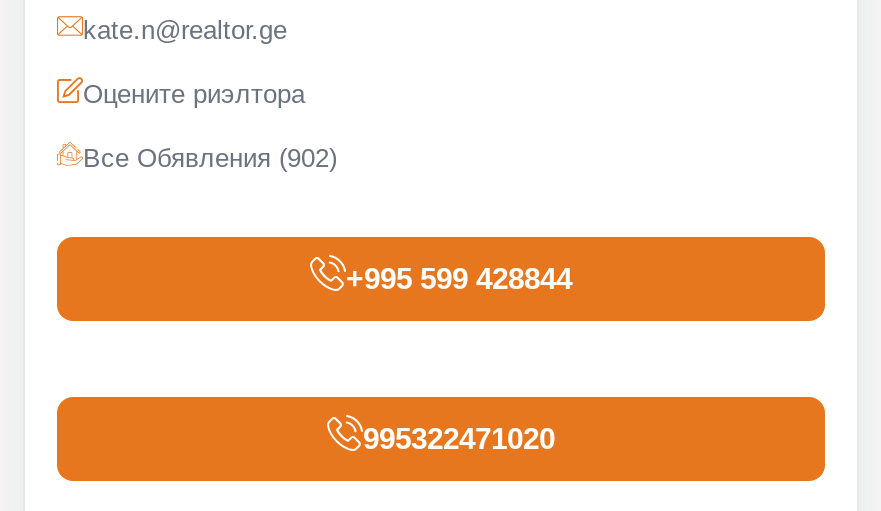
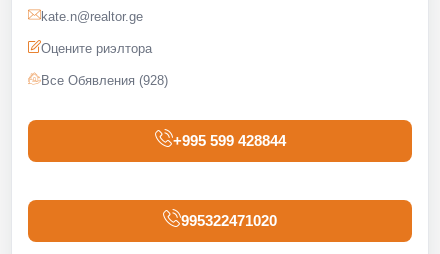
- Все Обявления (902)
+ Все Обявления (928)
